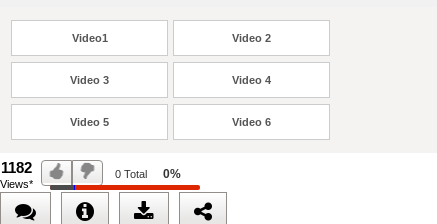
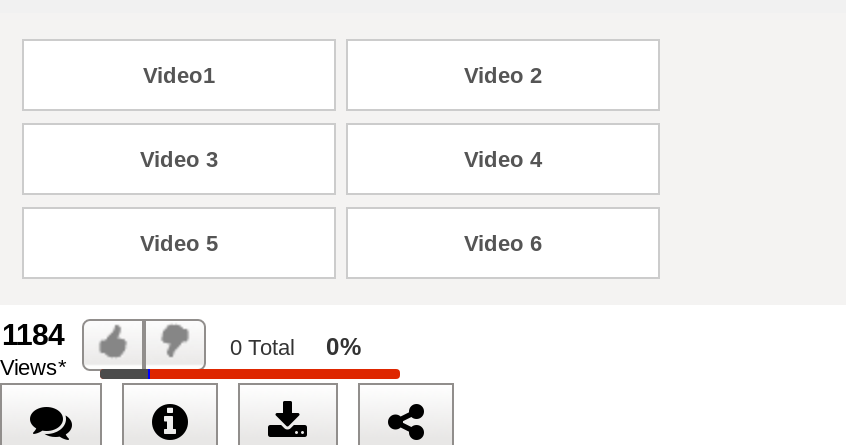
- 1182
+ 1184
